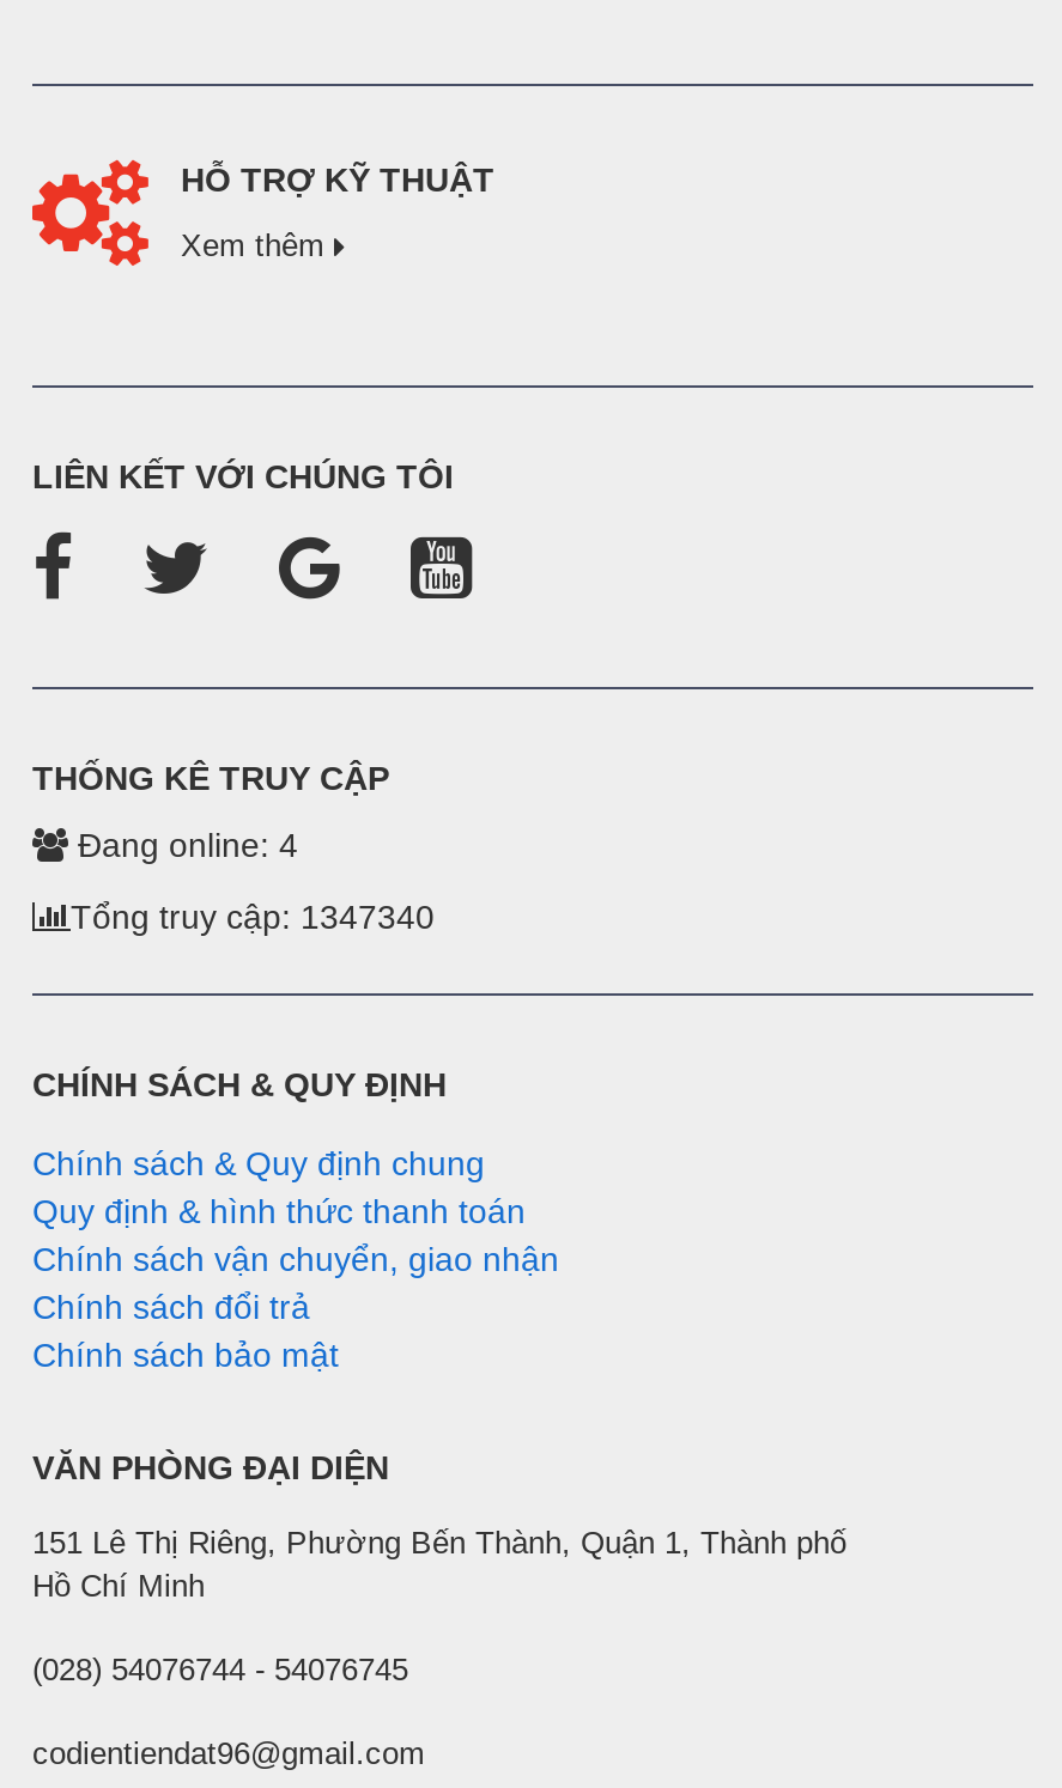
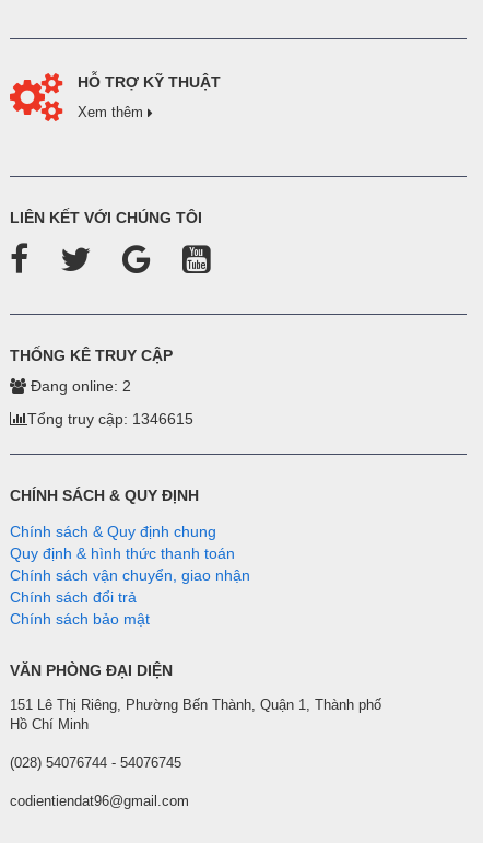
- Đang online: 4
+ Đang online: 2

- Tổng truy cập: 1347340
+ Tổng truy cập: 1346615
